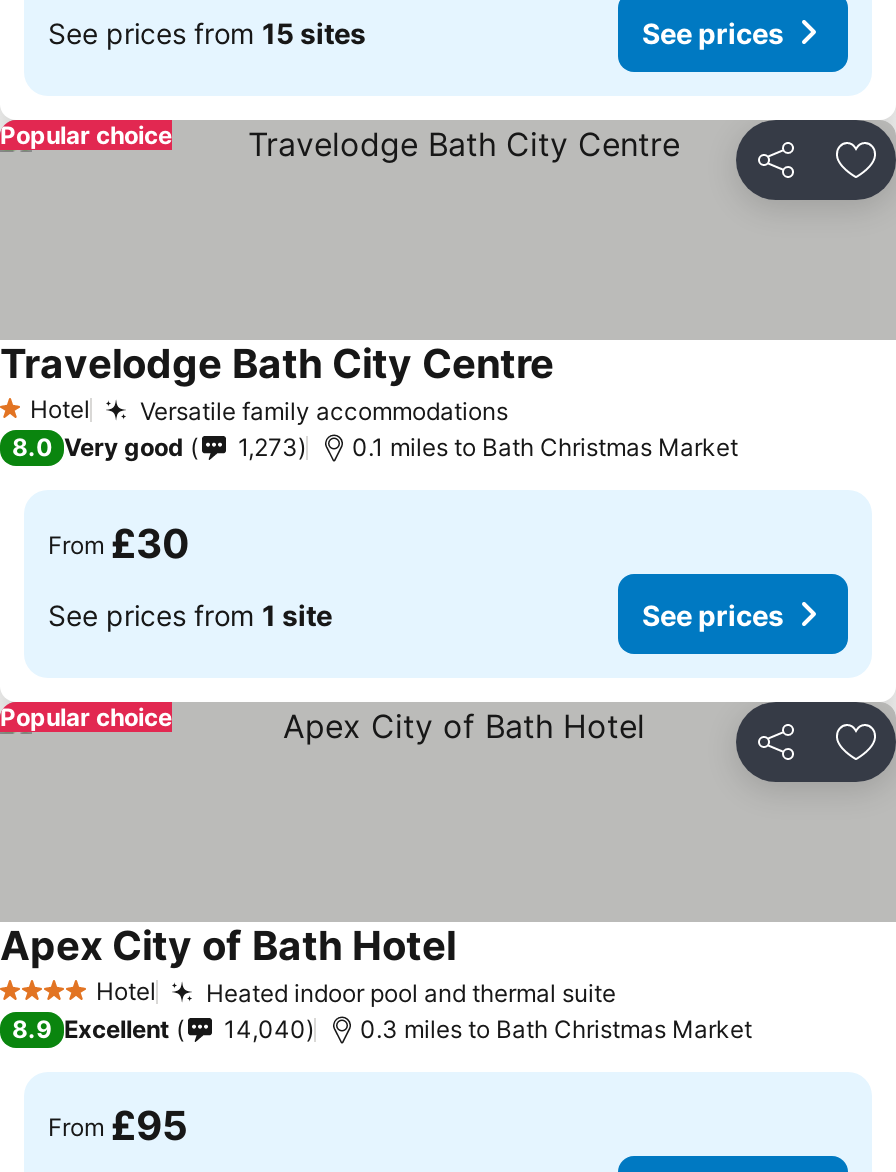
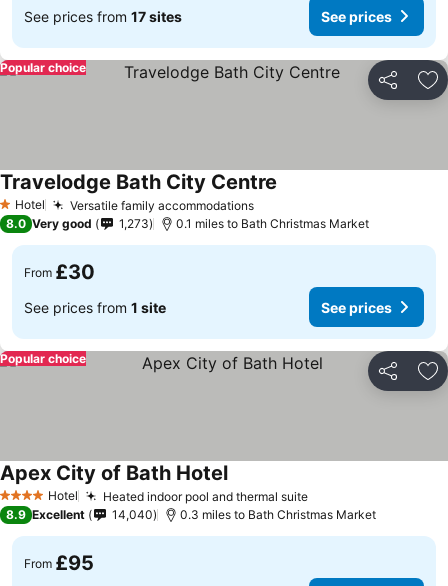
- See prices from 15 sites
+ See prices from 17 sites
